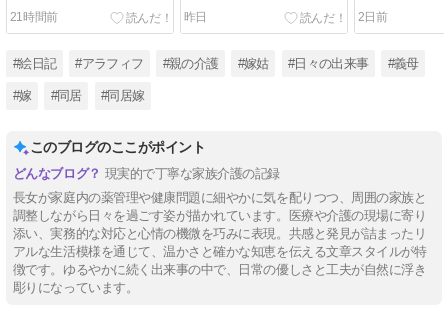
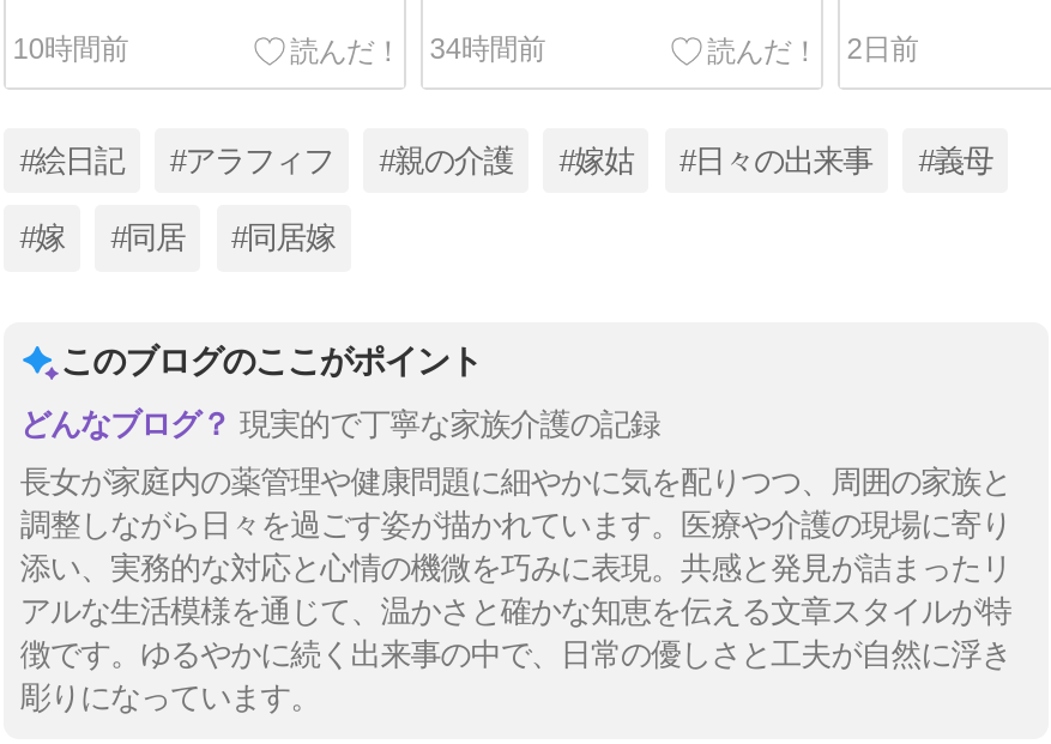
- 21時間前
+ 10時間前

- 昨日
+ 34時間前
